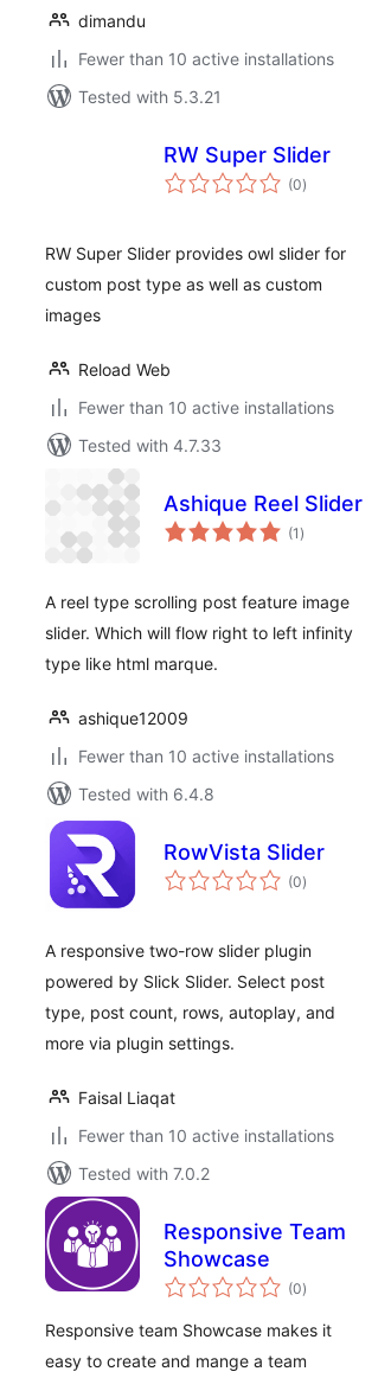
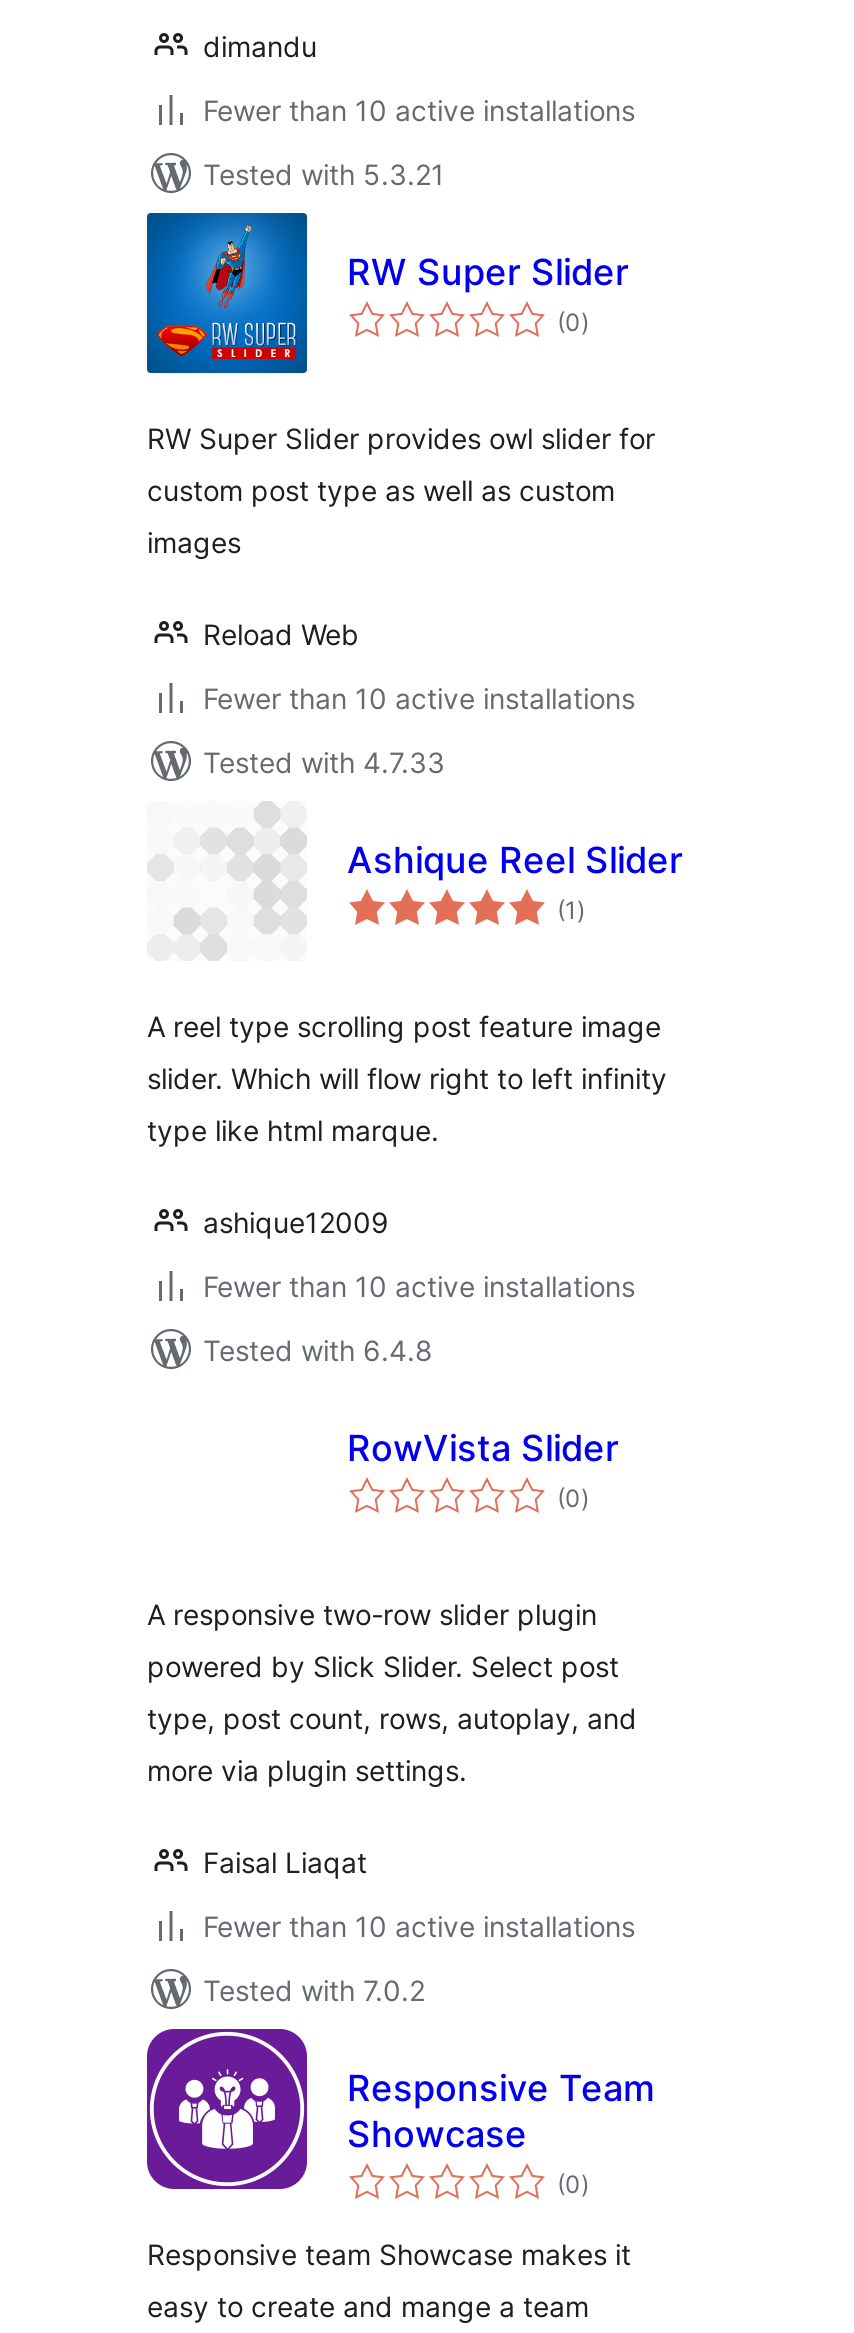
+ [image]

- [image]
